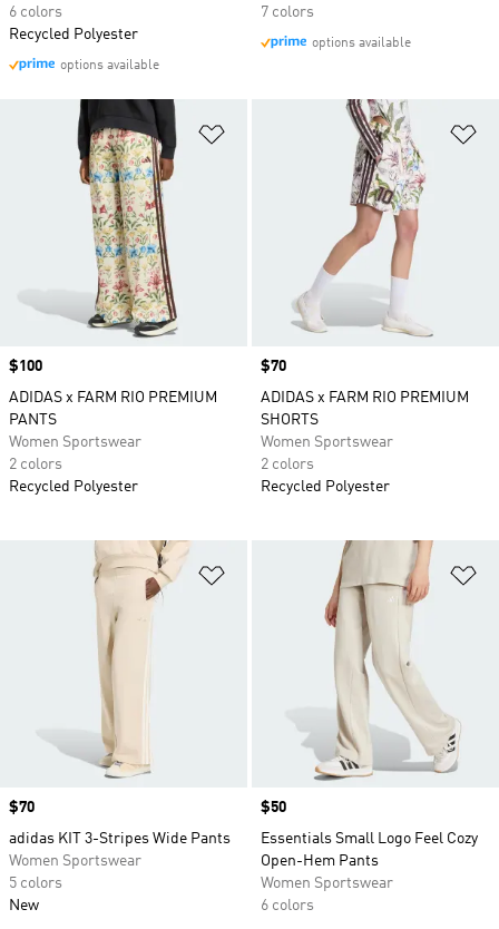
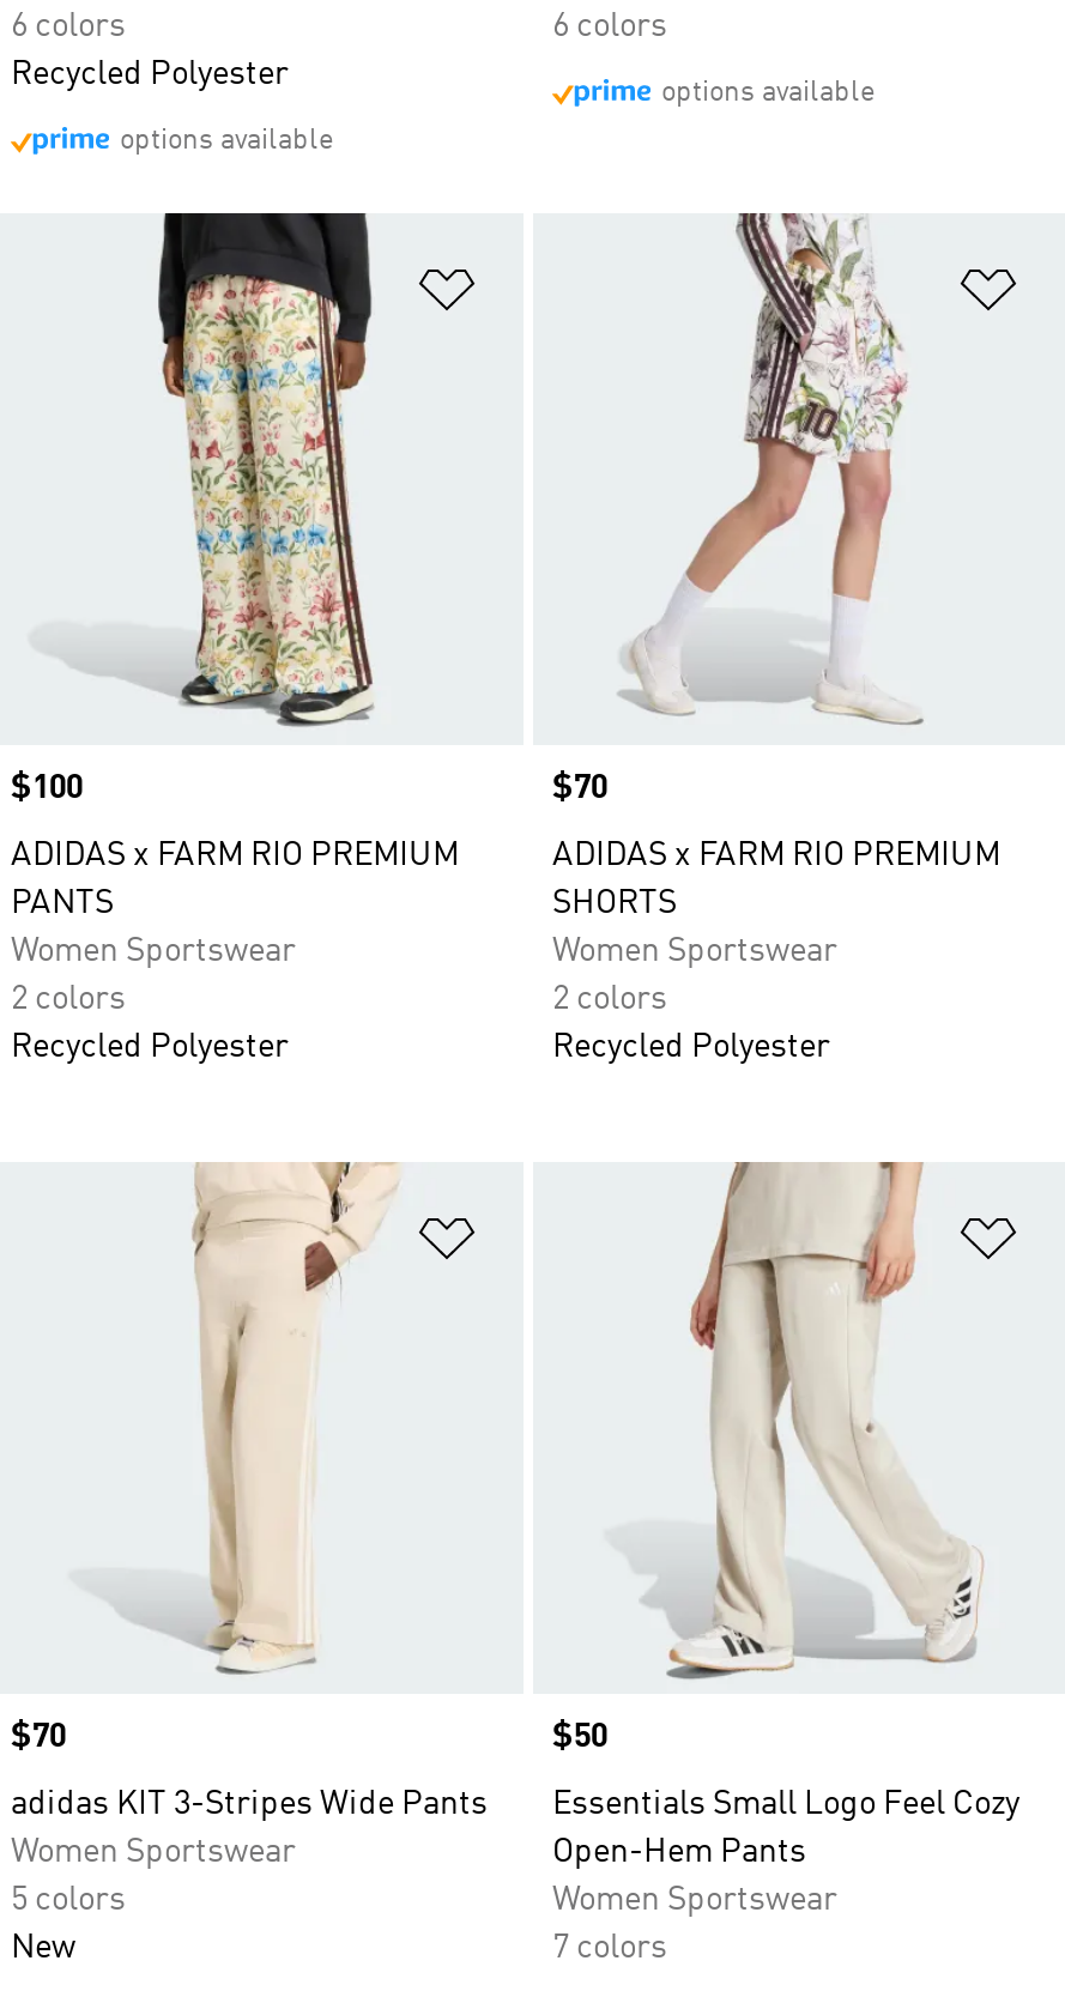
- 7 colors
+ 6 colors

- 6 colors
+ 7 colors
